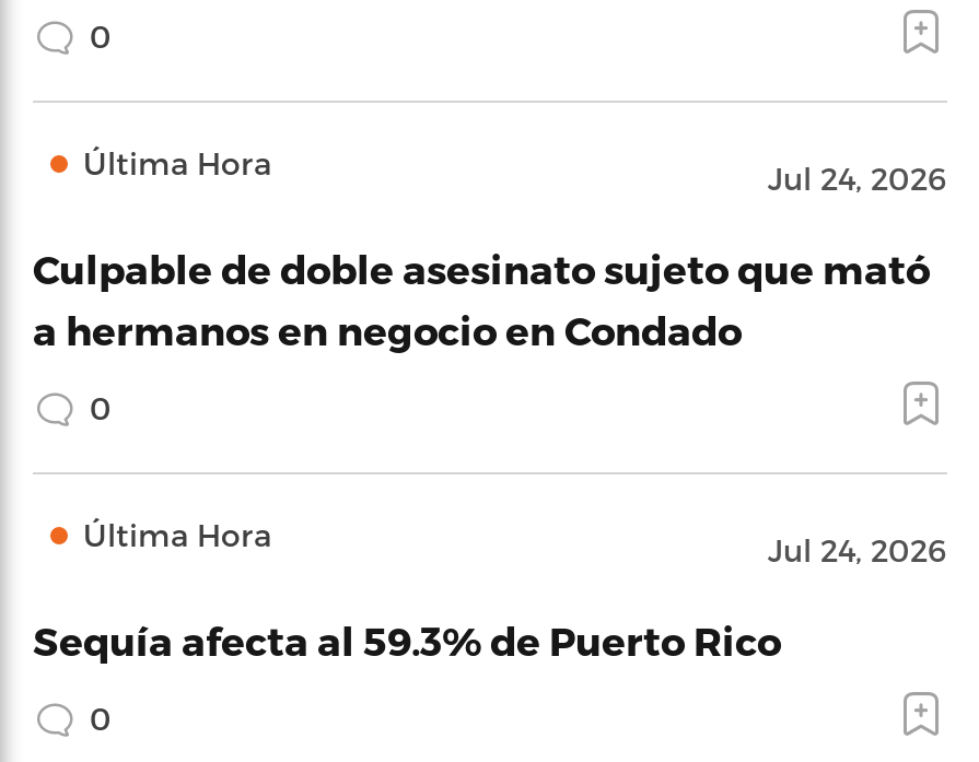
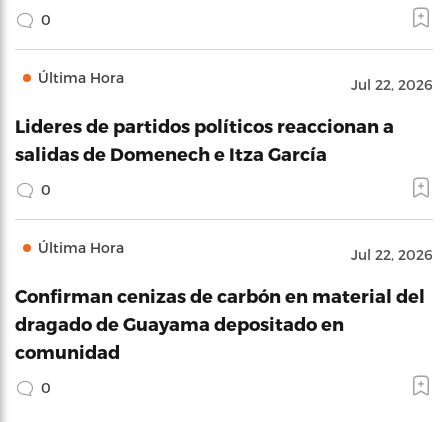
- Jul 24, 2026
+ Jul 22, 2026

- Culpable de doble asesinato sujeto que mató
- a hermanos en negocio en Condado
+ Lideres de partidos políticos reaccionan a
+ salidas de Domenech e Itza García

- Jul 24, 2026
+ Jul 22, 2026

- Sequía afecta al 59.3% de Puerto Rico
+ Confirman cenizas de carbón en material del
+ dragado de Guayama depositado en
+ comunidad
